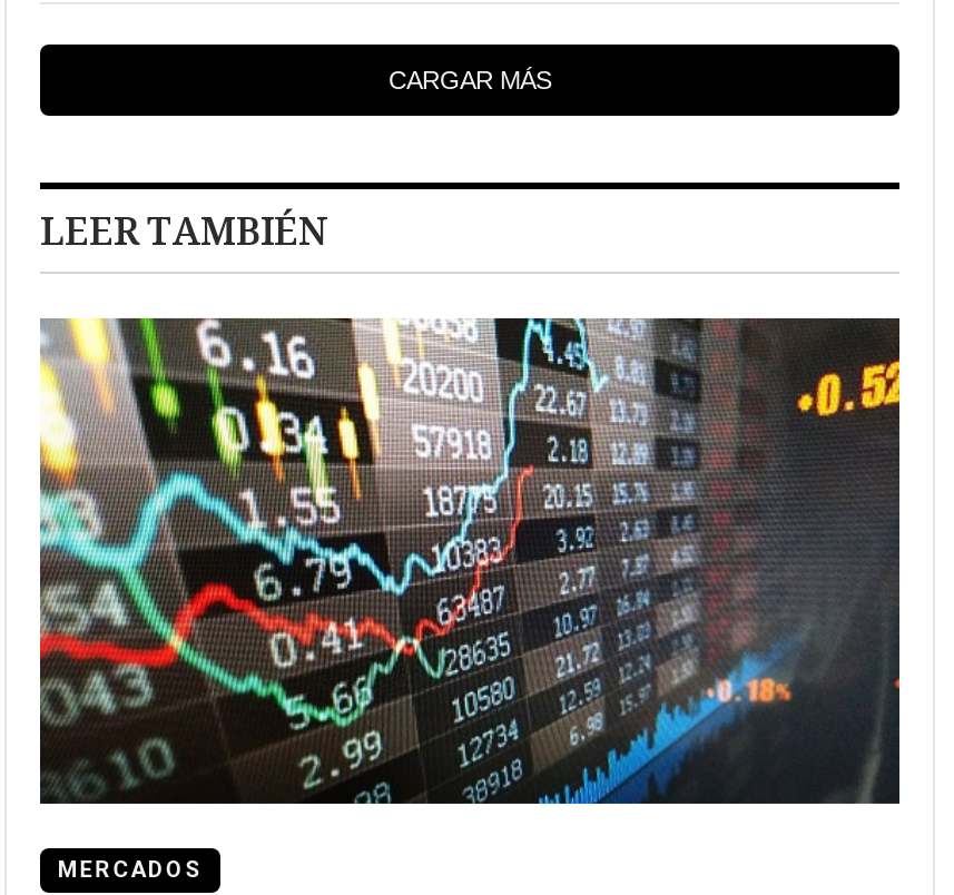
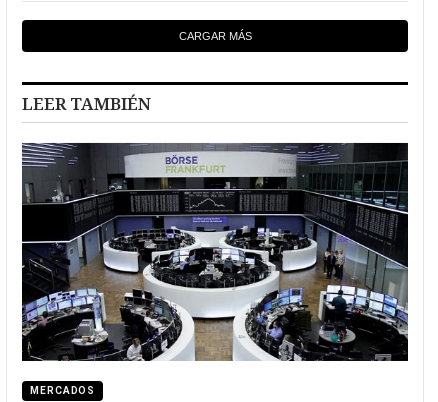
- [image]
+ [image]
